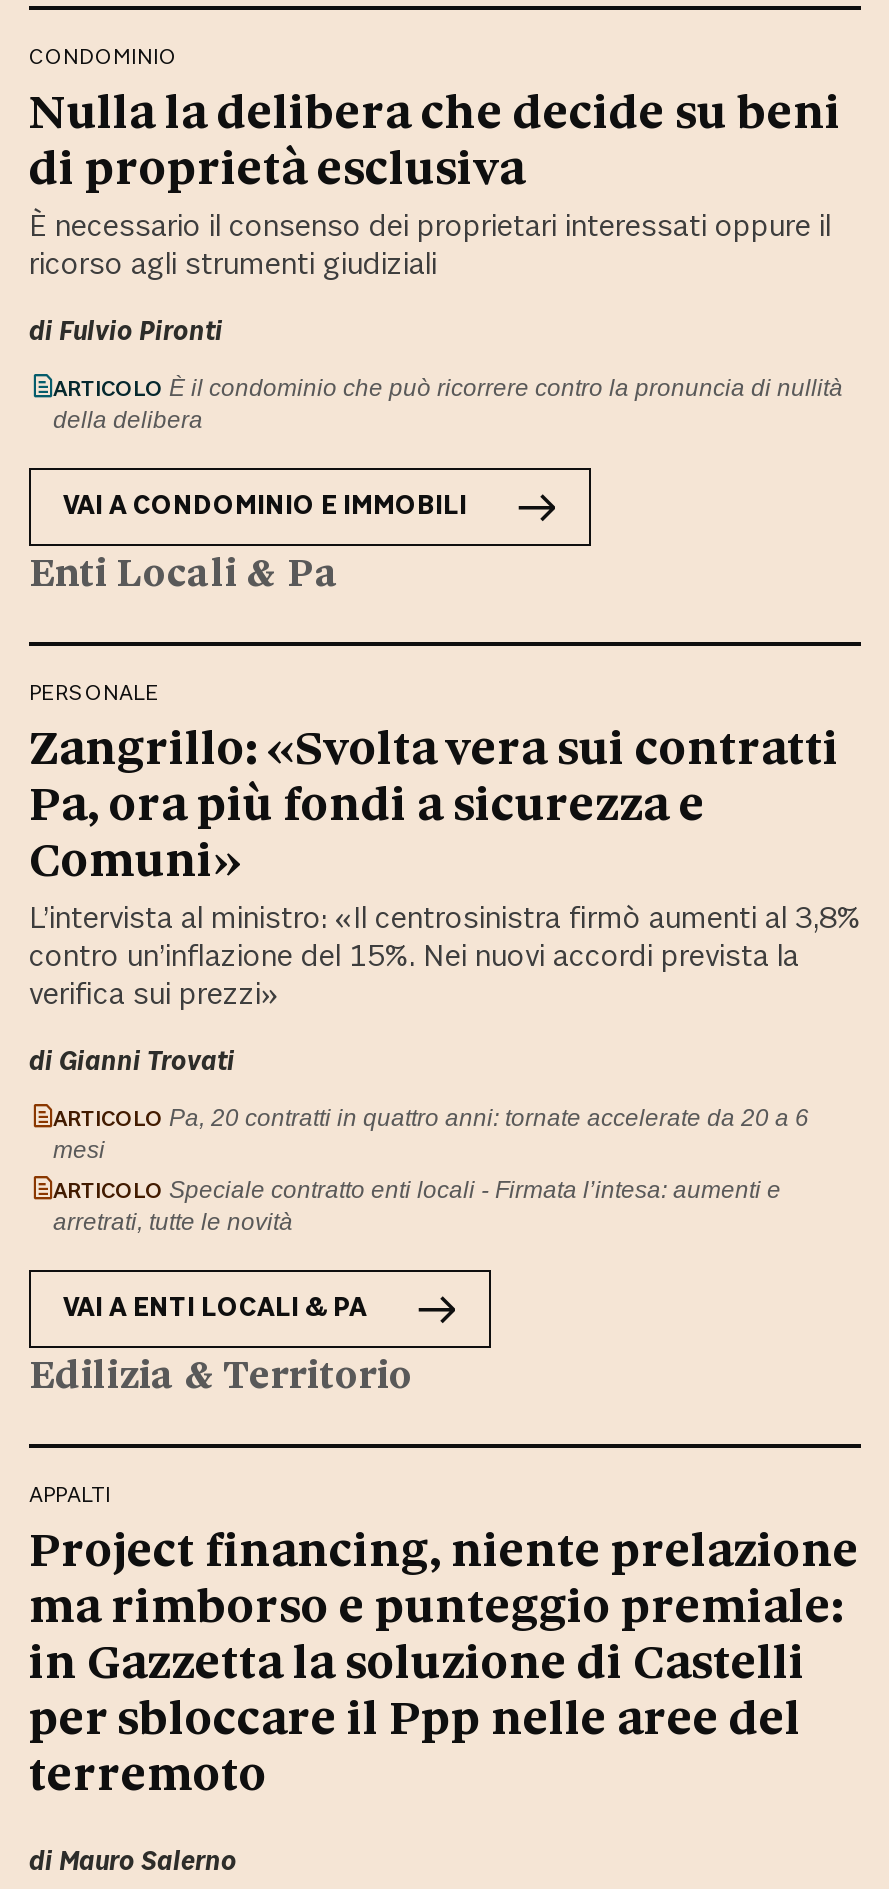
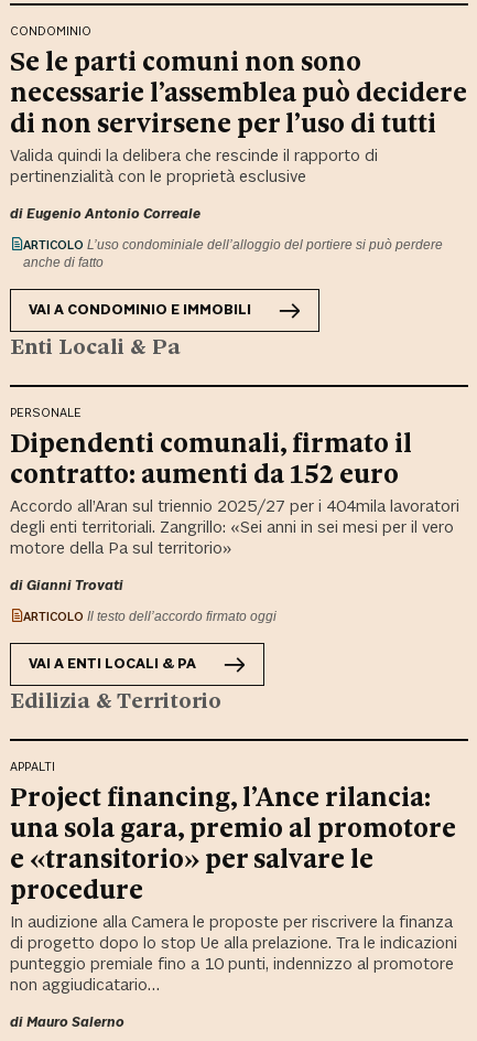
- Nulla la delibera che decide su beni
- di proprietà esclusiva
- È necessario il consenso dei proprietari interessati oppure il
- ricorso agli strumenti giudiziali
+ Se le parti comuni non sono
+ necessarie l’assemblea può decidere
+ di non servirsene per l’uso di tutti
+ Valida quindi la delibera che rescinde il rapporto di
+ pertinenzialità con le proprietà esclusive

- di Fulvio Pironti
+ di Eugenio Antonio Correale

- ARTICOLO È il condominio che può ricorrere contro la pronuncia di nullità
- della delibera
+ ARTICOLO L’uso condominiale dell’alloggio del portiere si può perdere
+ anche di fatto

moved down: VAI A CONDOMINIO E IMMOBILI | Enti Locali & Pa | PERSONALE

- Zangrillo: «Svolta vera sui contratti
- Pa, ora più fondi a sicurezza e
- Comuni»
- L’intervista al ministro: «Il centrosinistra firmò aumenti al 3,8%
- contro un’inflazione del 15%. Nei nuovi accordi prevista la
- verifica sui prezzi»
+ Dipendenti comunali, firmato il
+ contratto: aumenti da 152 euro
+ Accordo all’Aran sul triennio 2025/27 per i 404mila lavoratori
+ degli enti territoriali. Zangrillo: «Sei anni in sei mesi per il vero
+ motore della Pa sul territorio»

- ARTICOLO Pa, 20 contratti in quattro anni: tornate accelerate da 20 a 6
- mesi
- ARTICOLO Speciale contratto enti locali - Firmata l’intesa: aumenti e
- arretrati, tutte le novità
+ ARTICOLO Il testo dell’accordo firmato oggi

moved up: VAI A ENTI LOCALI & PA | Edilizia & Territorio | APPALTI

- Project financing, niente prelazione
- ma rimborso e punteggio premiale:
- in Gazzetta la soluzione di Castelli
- per sbloccare il Ppp nelle aree del
- terremoto
+ Project financing, l’Ance rilancia:
+ una sola gara, premio al promotore
+ e «transitorio» per salvare le
+ procedure
+ In audizione alla Camera le proposte per riscrivere la finanza
+ di progetto dopo lo stop Ue alla prelazione. Tra le indicazioni
+ punteggio premiale fino a 10 punti, indennizzo al promotore
+ non aggiudicatario…
